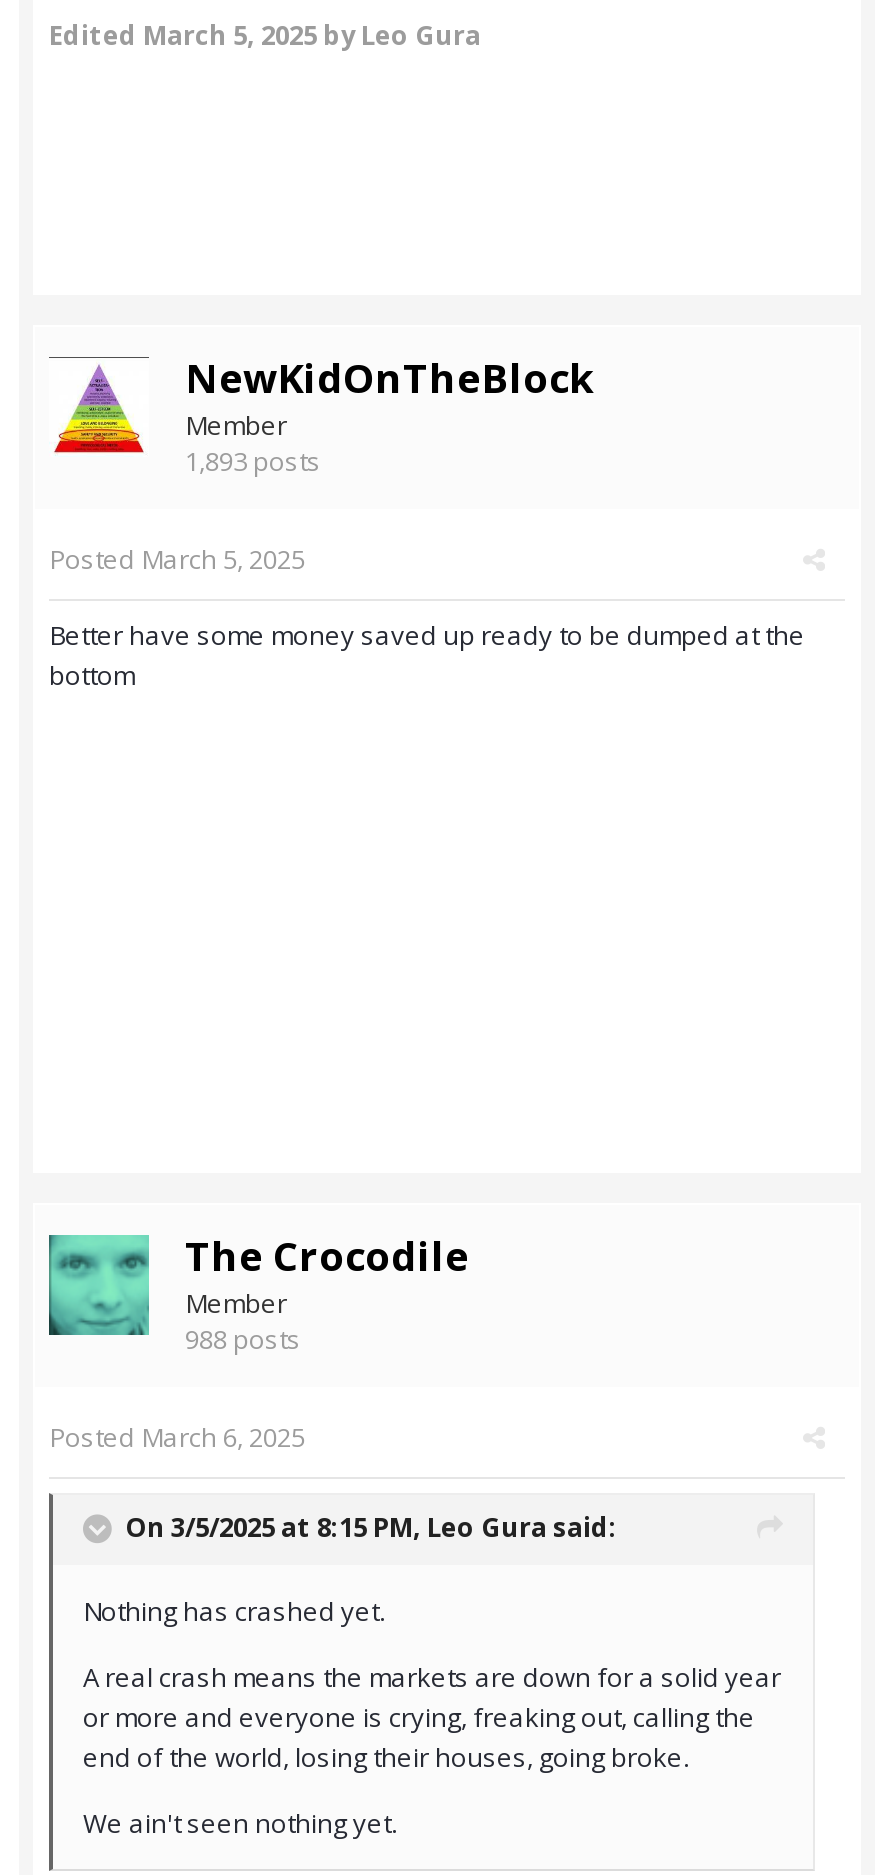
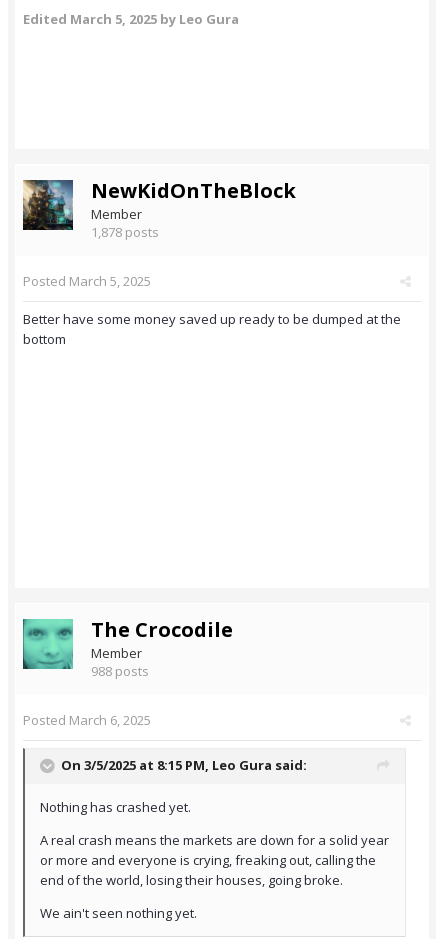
- [image]
- 1,893 posts
+ [image]
+ 1,878 posts
